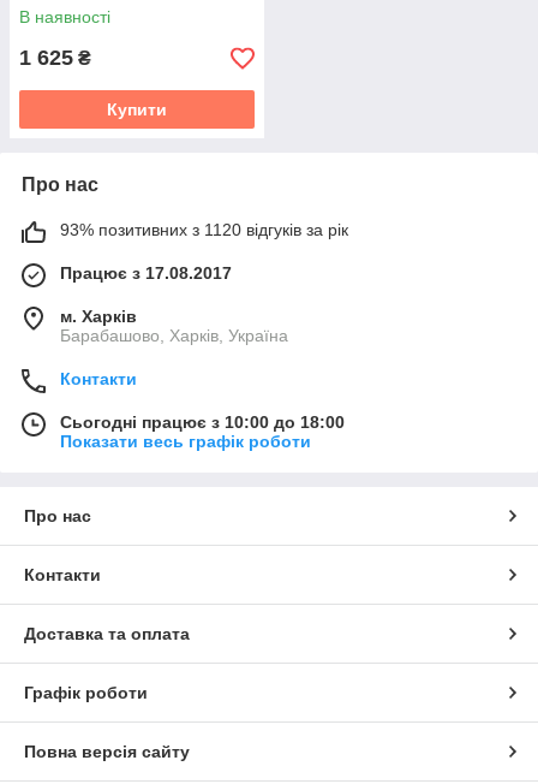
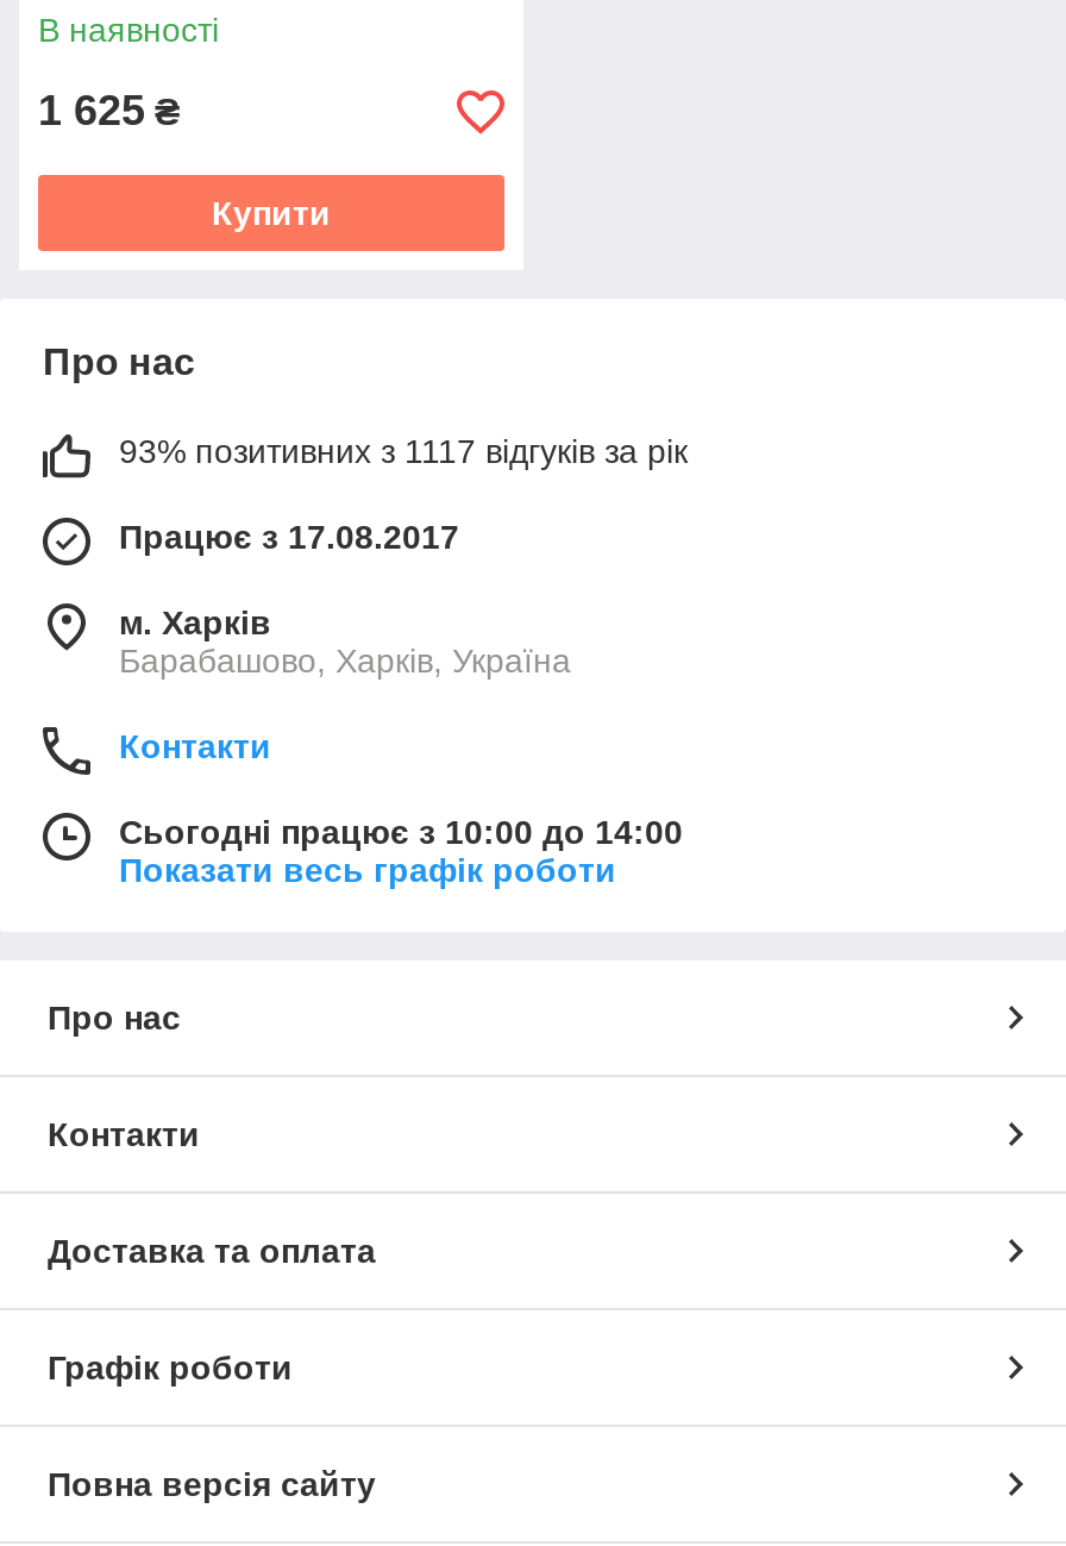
- 93% позитивних з 1120 відгуків за рік
+ 93% позитивних з 1117 відгуків за рік

- Сьогодні працює з 10:00 до 18:00
+ Сьогодні працює з 10:00 до 14:00
